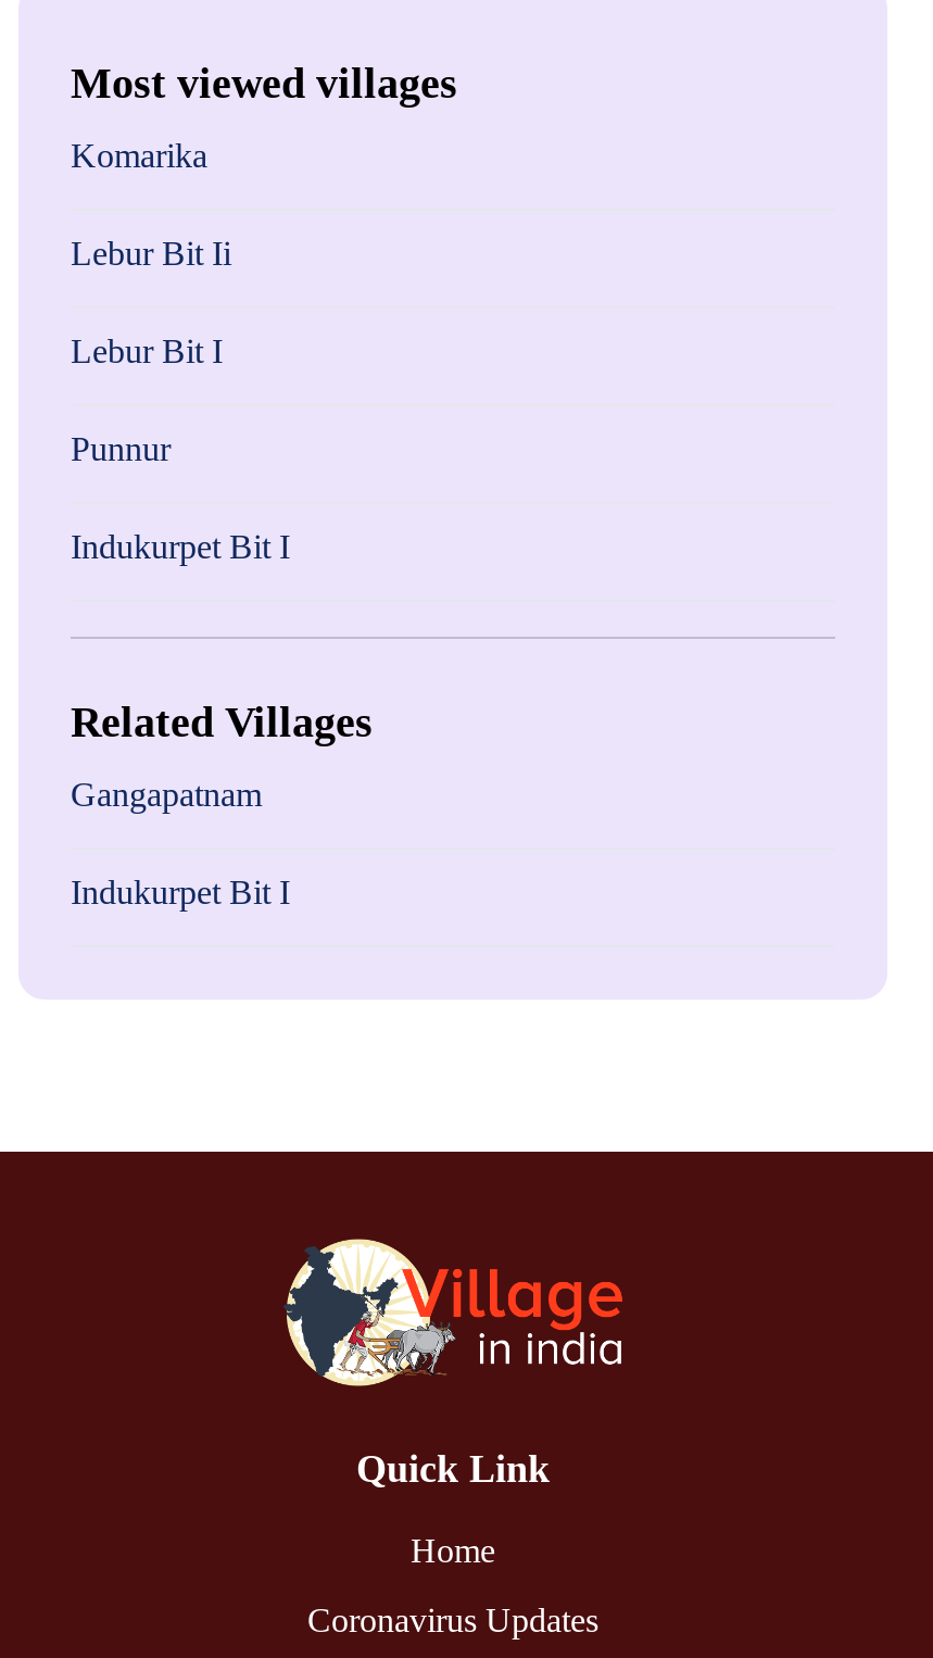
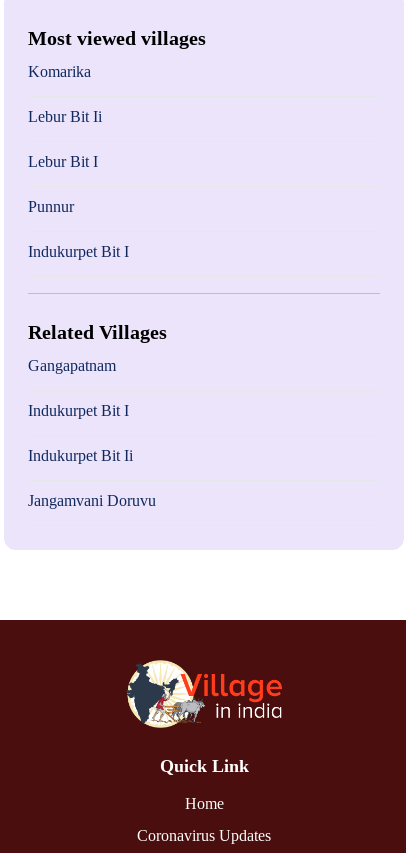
+ Indukurpet Bit Ii
+ Jangamvani Doruvu
